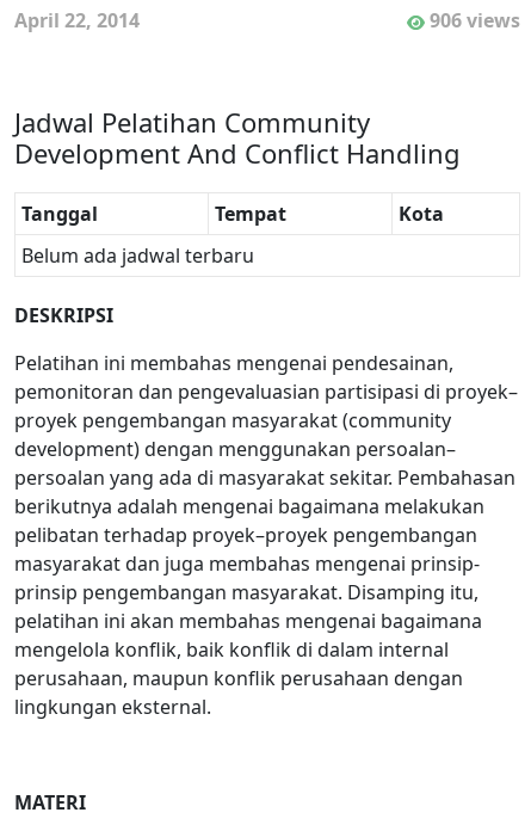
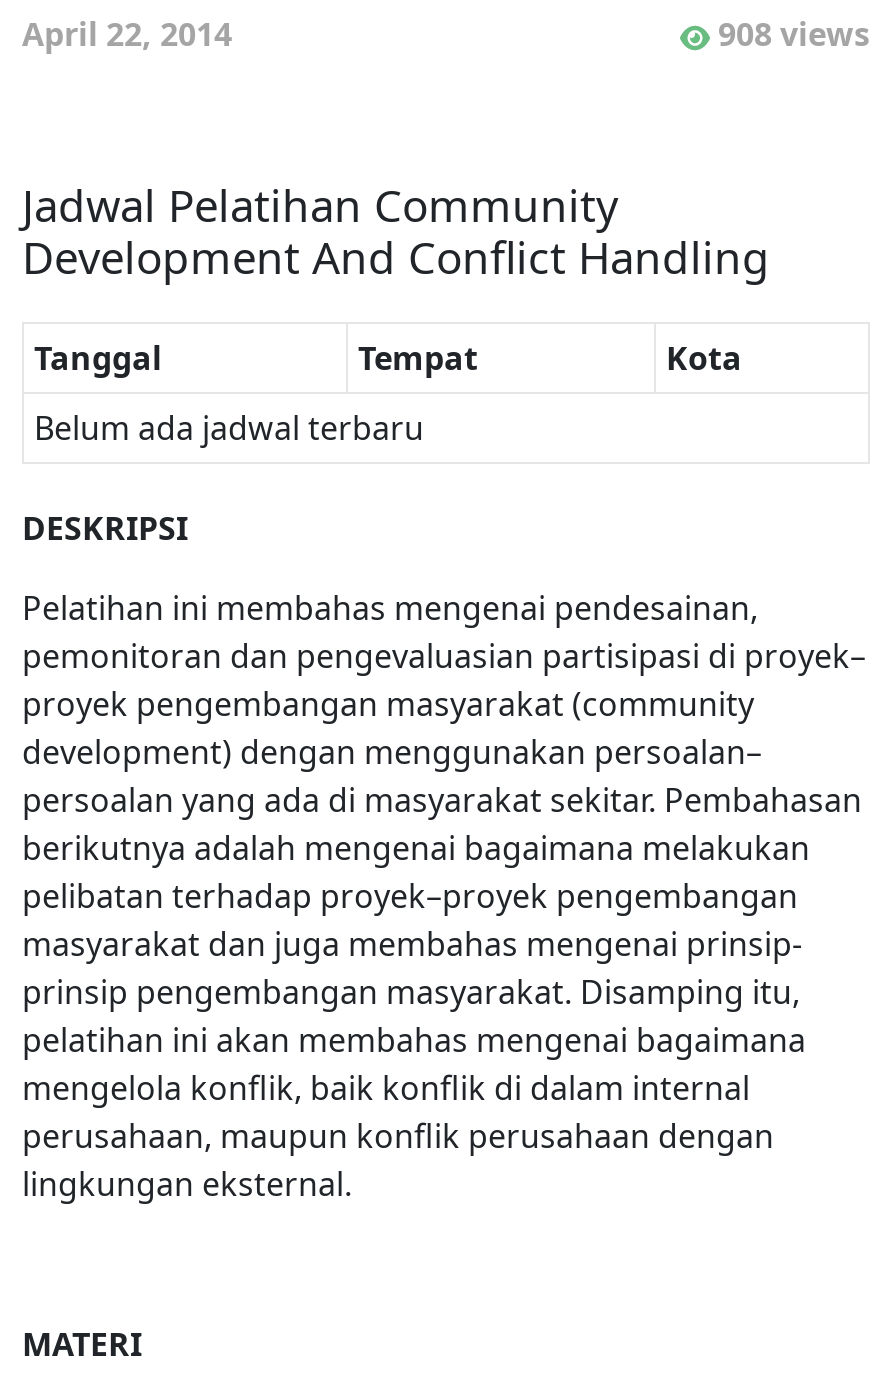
- 906 views
+ 908 views
